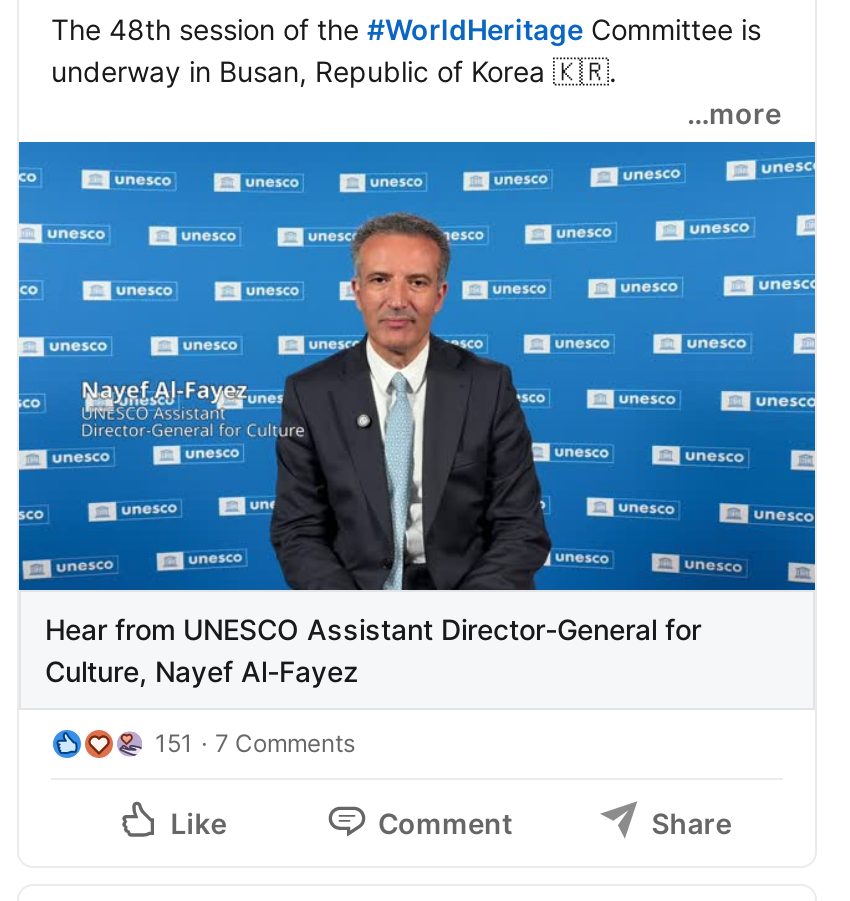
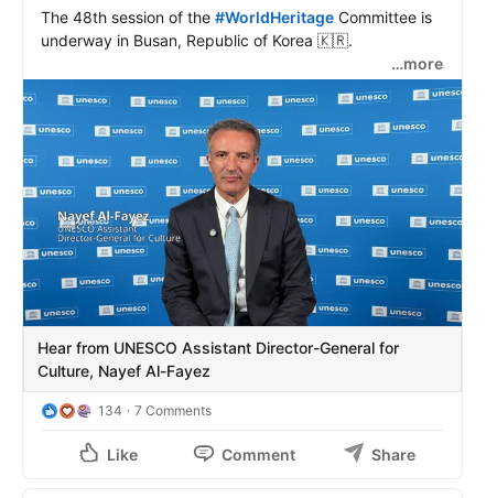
- 151 7 Comments
+ 134 7 Comments
